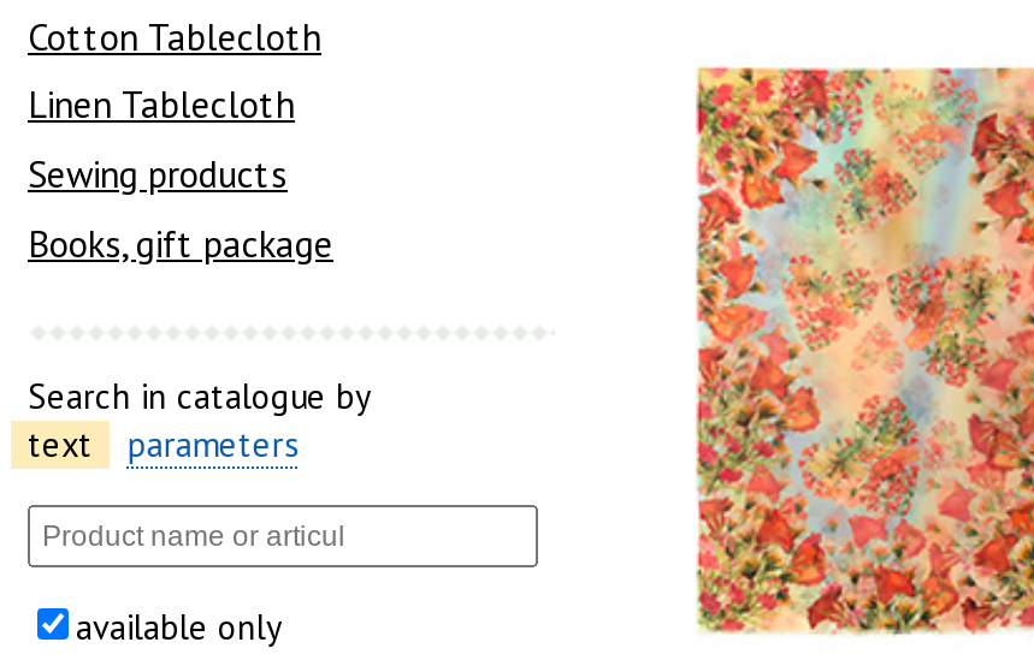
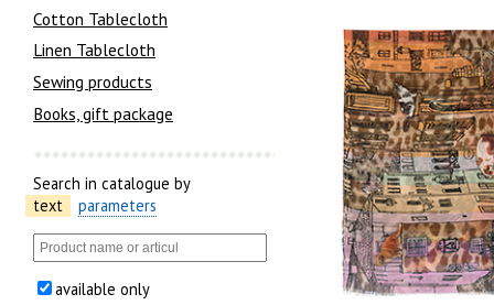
- [image]
+ [image]
